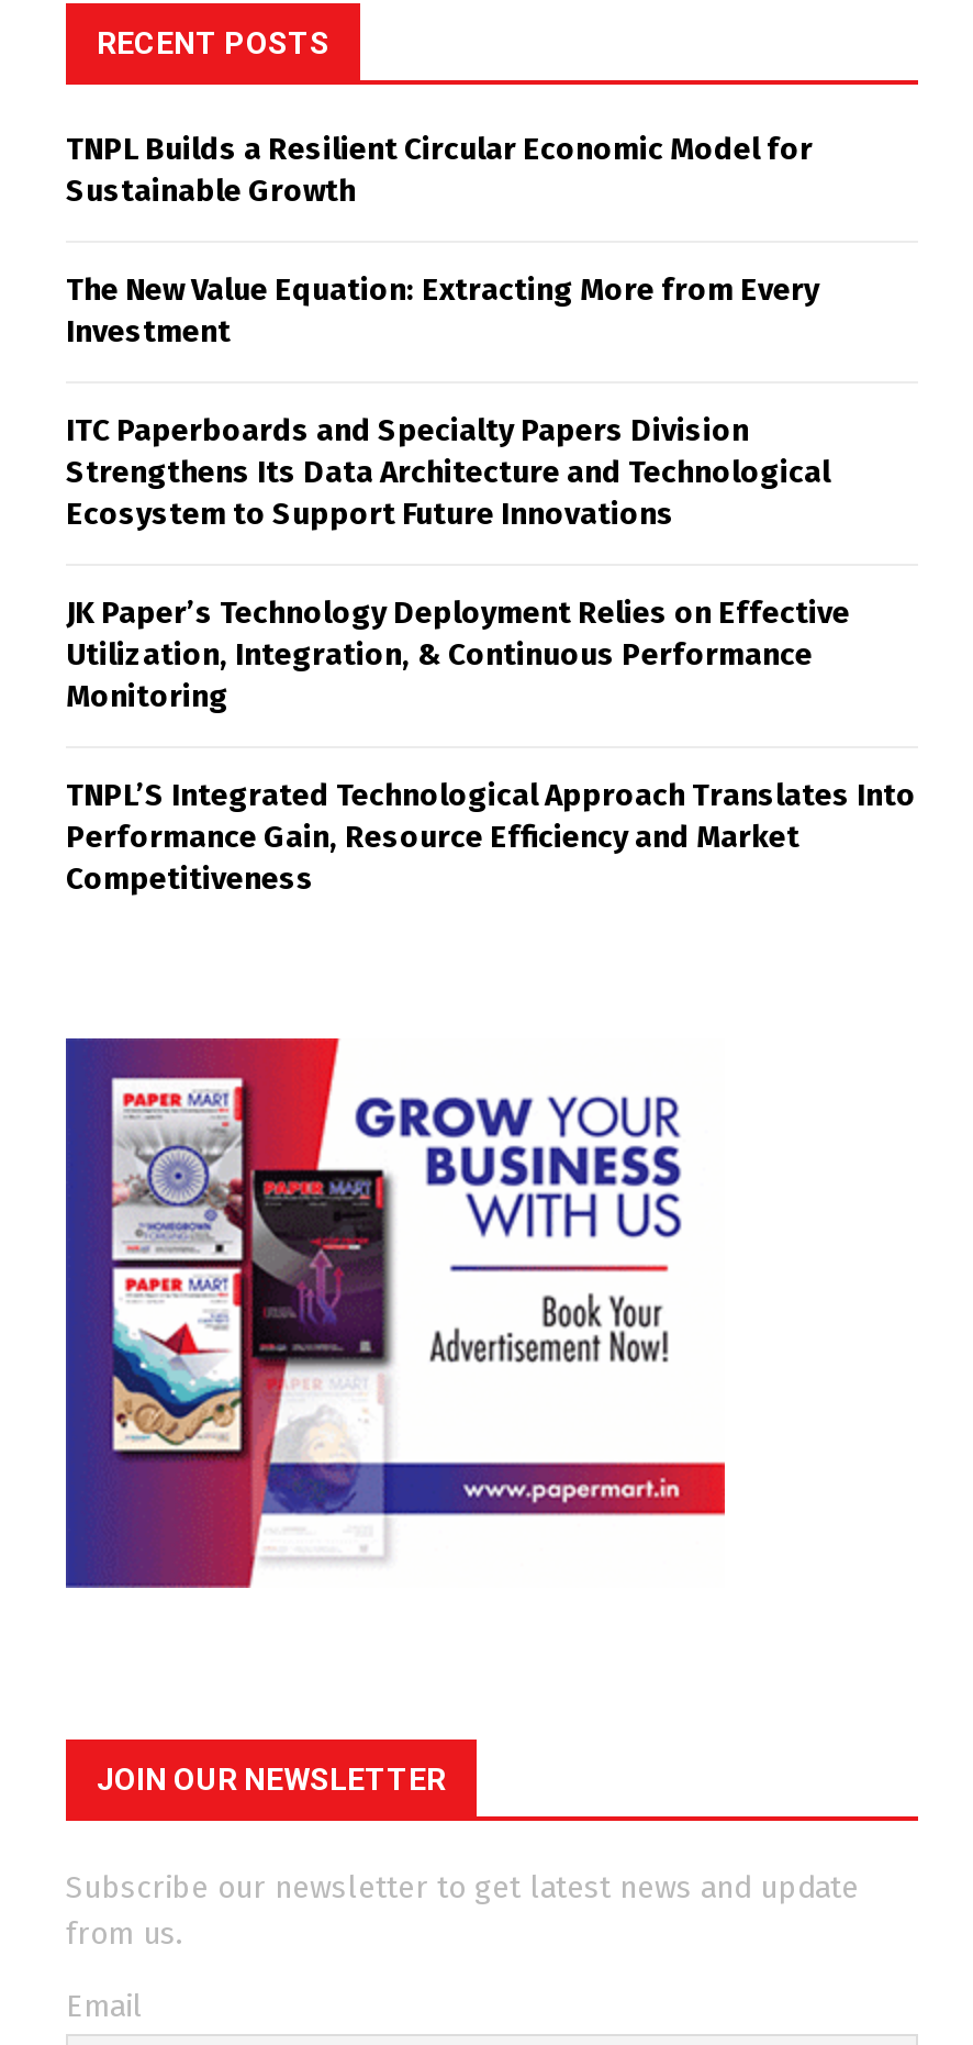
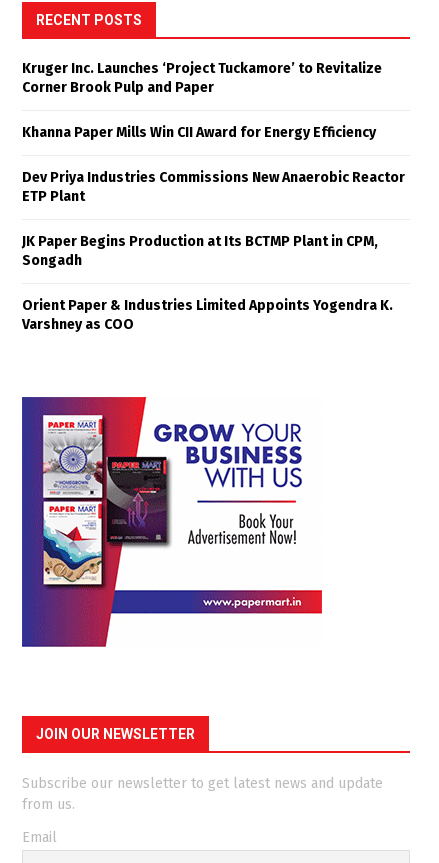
- TNPL Builds a Resilient Circular Economic Model for
- Sustainable Growth
+ Kruger Inc. Launches ‘Project Tuckamore’ to Revitalize
+ Corner Brook Pulp and Paper

- The New Value Equation: Extracting More from Every
- Investment
+ Khanna Paper Mills Win CII Award for Energy Efficiency

- ITC Paperboards and Specialty Papers Division
- Strengthens Its Data Architecture and Technological
- Ecosystem to Support Future Innovations
+ Dev Priya Industries Commissions New Anaerobic Reactor
+ ETP Plant

- JK Paper’s Technology Deployment Relies on Effective
- Utilization, Integration, & Continuous Performance
- Monitoring
+ JK Paper Begins Production at Its BCTMP Plant in CPM,
+ Songadh

- TNPL’S Integrated Technological Approach Translates Into
- Performance Gain, Resource Efficiency and Market
- Competitiveness
+ Orient Paper & Industries Limited Appoints Yogendra K.
+ Varshney as COO

- [image]
+ [image]
